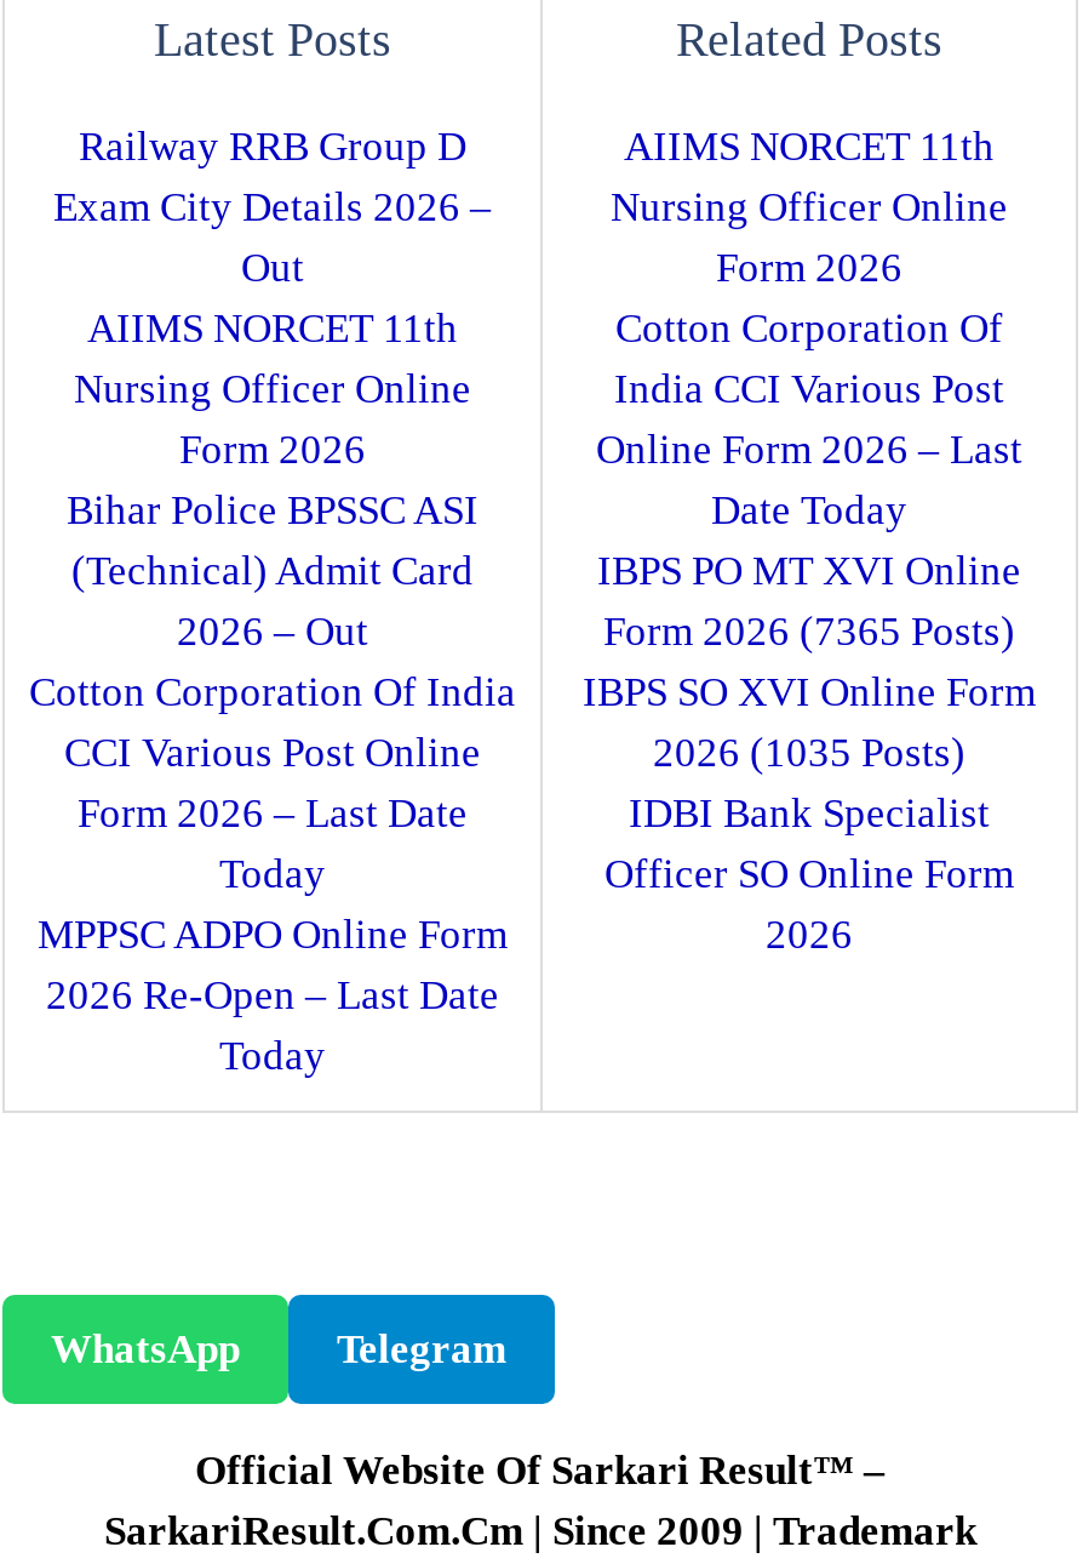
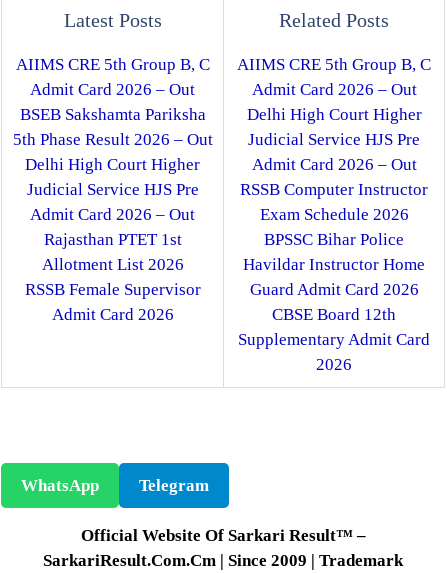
- Railway RRB Group D
- Exam City Details 2026 –
- Out
- AIIMS NORCET 11th
- Nursing Officer Online
- Form 2026
- Bihar Police BPSSC ASI
- (Technical) Admit Card
- 2026 – Out
- Cotton Corporation Of India
- CCI Various Post Online
- Form 2026 – Last Date
- Today
- MPPSC ADPO Online Form
- 2026 Re-Open – Last Date
- Today
+ AIIMS CRE 5th Group B, C
+ Admit Card 2026 – Out
+ BSEB Sakshamta Pariksha
+ 5th Phase Result 2026 – Out
+ Delhi High Court Higher
+ Judicial Service HJS Pre
+ Admit Card 2026 – Out
+ Rajasthan PTET 1st
+ Allotment List 2026
+ RSSB Female Supervisor
+ Admit Card 2026

- AIIMS NORCET 11th
- Nursing Officer Online
- Form 2026
- Cotton Corporation Of
- India CCI Various Post
- Online Form 2026 – Last
- Date Today
- IBPS PO MT XVI Online
- Form 2026 (7365 Posts)
- IBPS SO XVI Online Form
- 2026 (1035 Posts)
- IDBI Bank Specialist
- Officer SO Online Form
+ AIIMS CRE 5th Group B, C
+ Admit Card 2026 – Out
+ Delhi High Court Higher
+ Judicial Service HJS Pre
+ Admit Card 2026 – Out
+ RSSB Computer Instructor
+ Exam Schedule 2026
+ BPSSC Bihar Police
+ Havildar Instructor Home
+ Guard Admit Card 2026
+ CBSE Board 12th
+ Supplementary Admit Card
